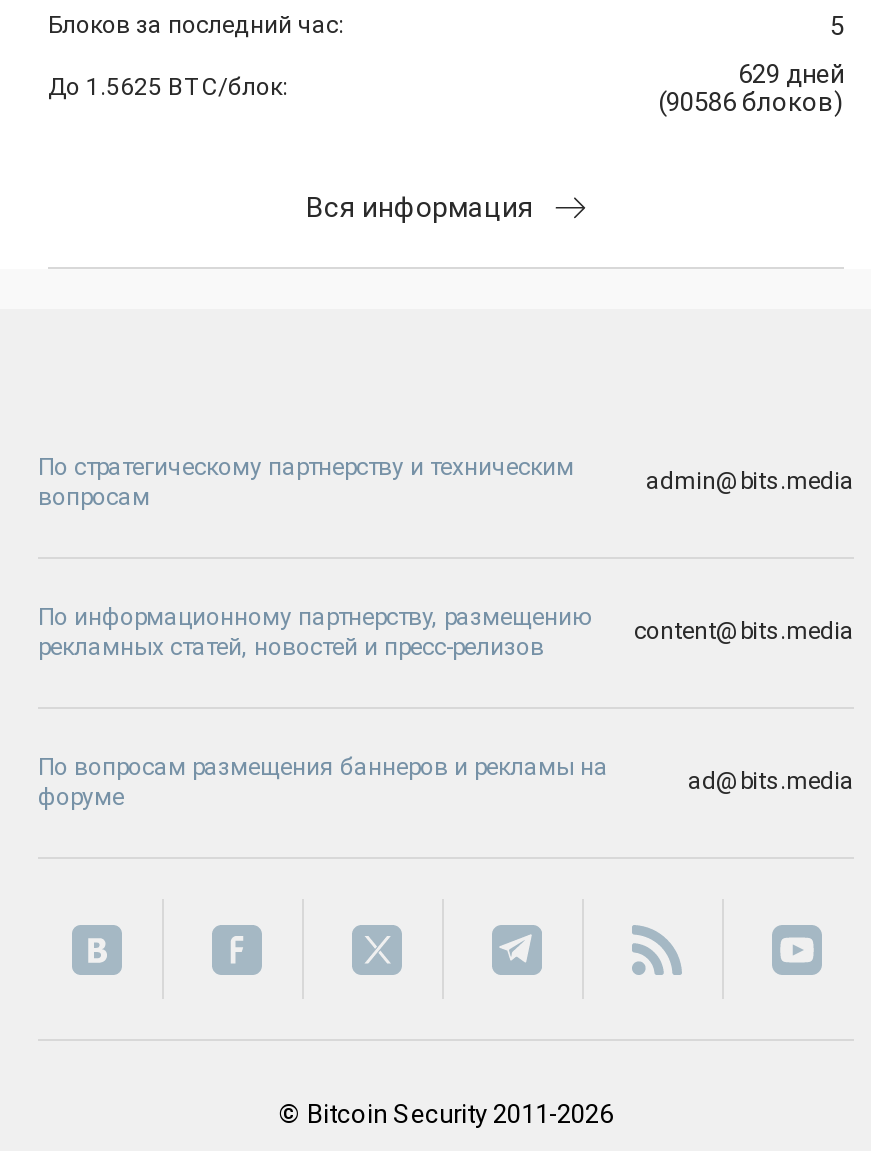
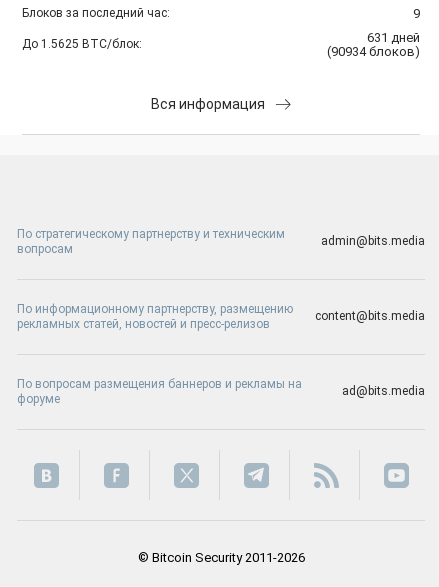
- 5
+ 9

- 629 дней
+ 631 дней

- (90586 блоков)
+ (90934 блоков)
